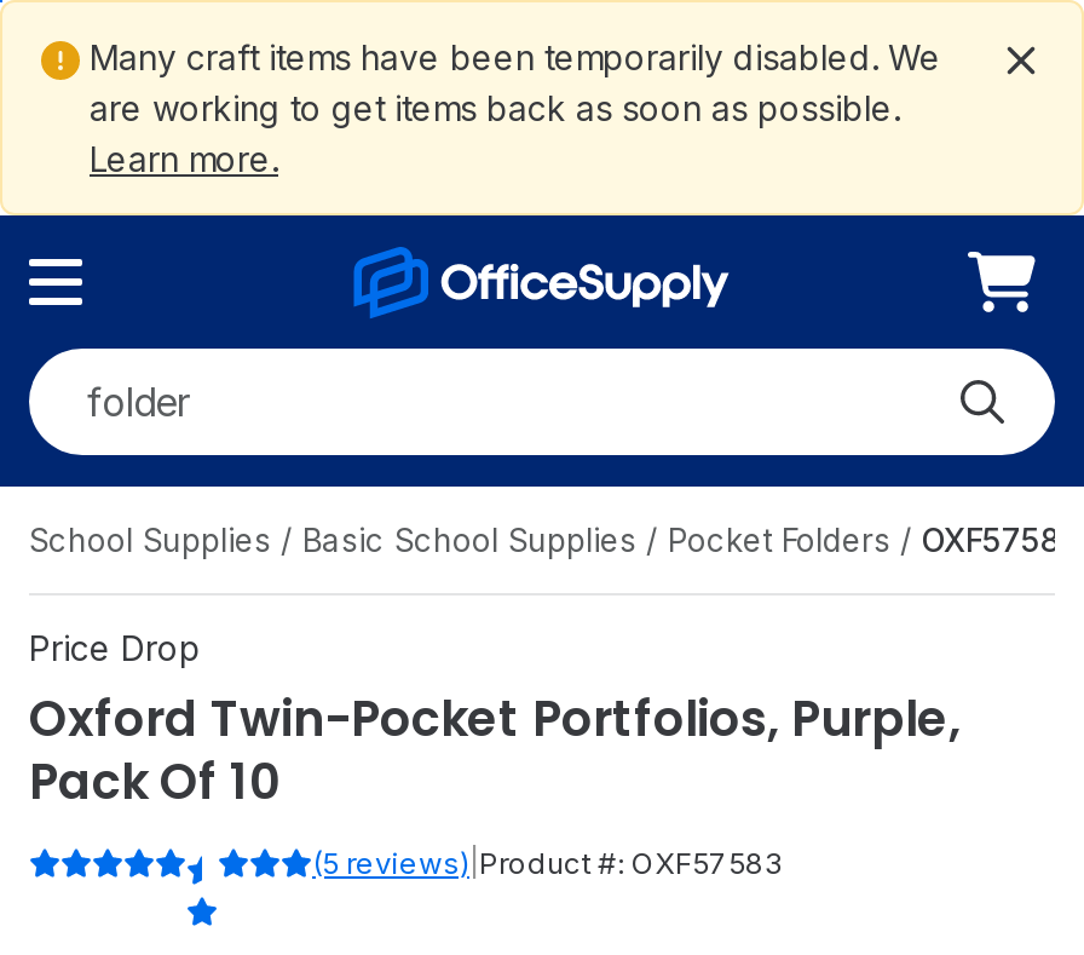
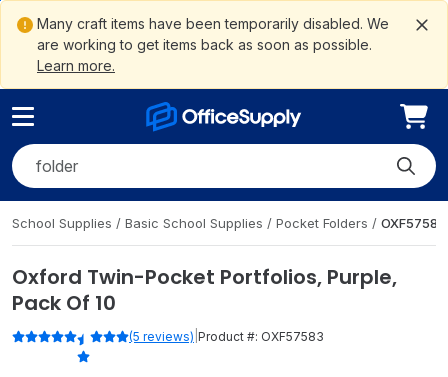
- Price Drop
